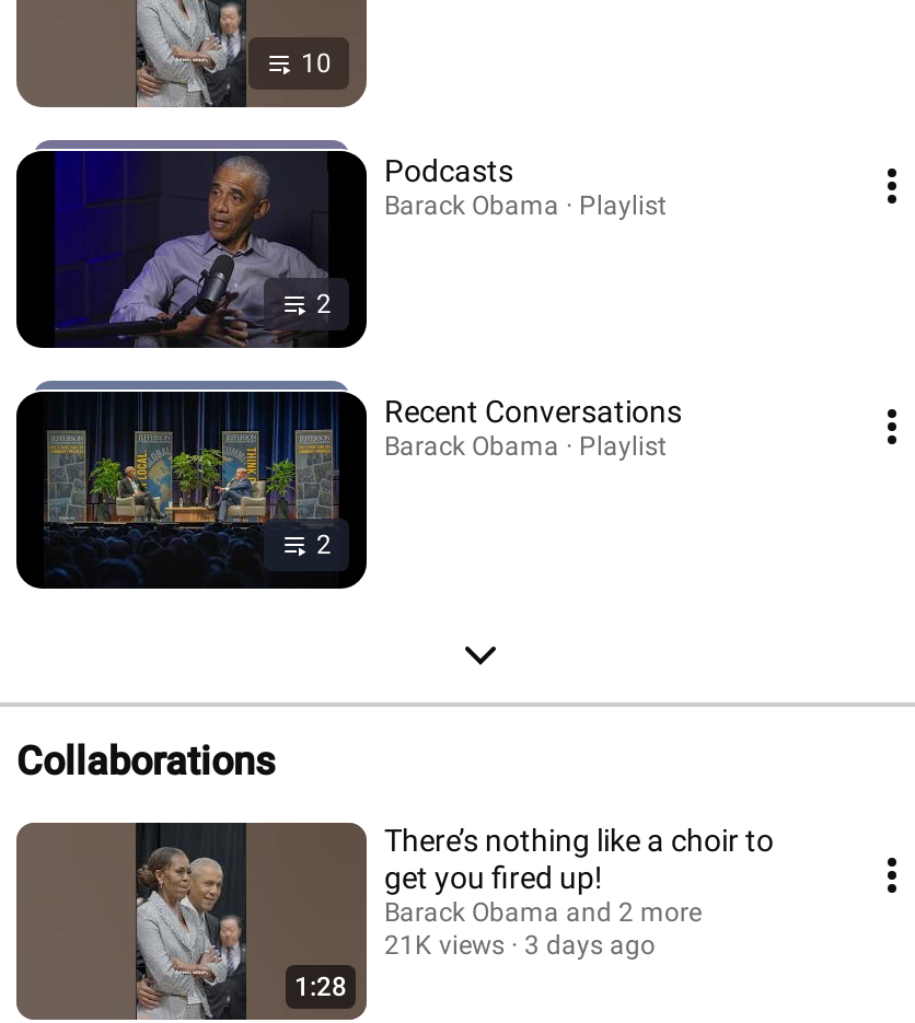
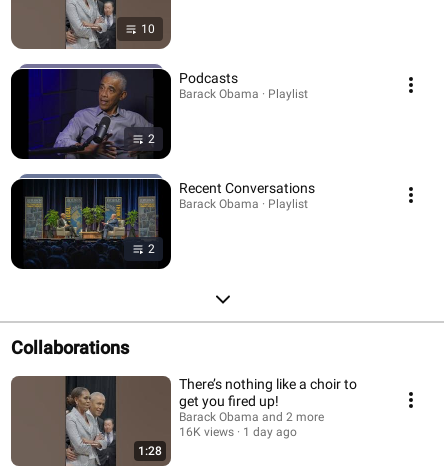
- 21K views
+ 16K views

- 3 days ago
+ 1 day ago
